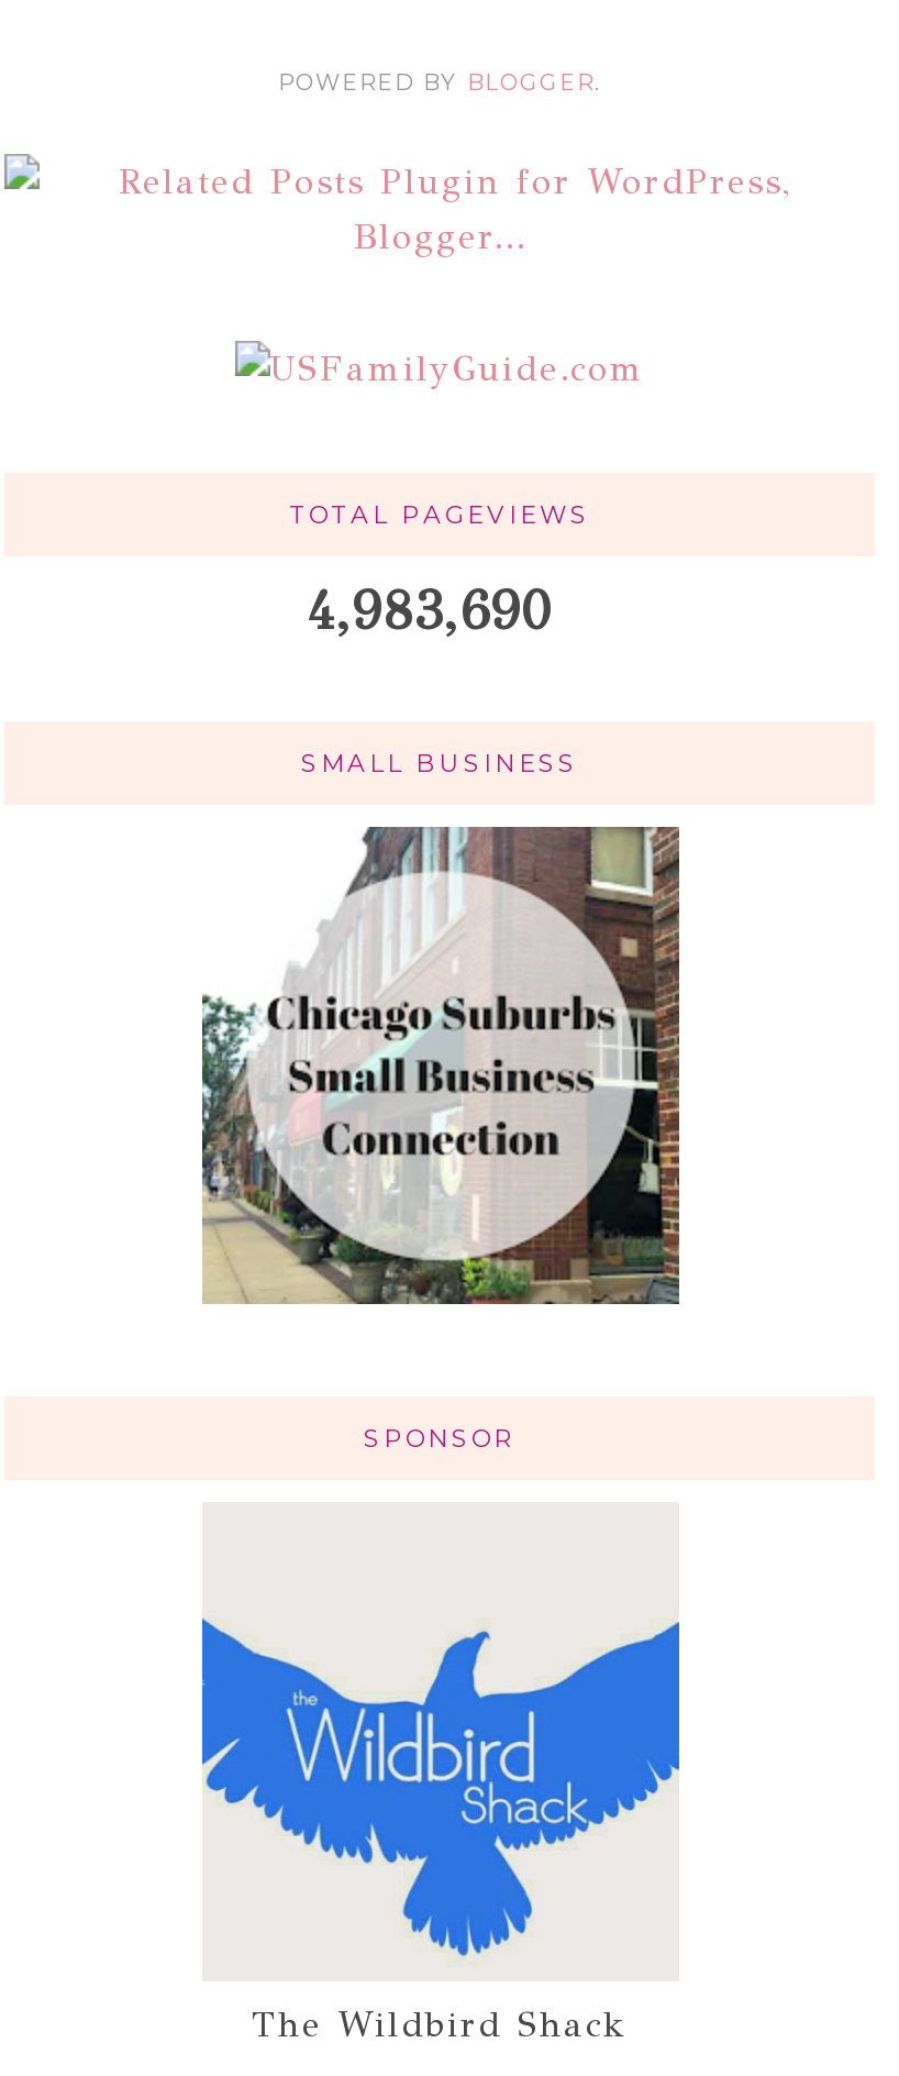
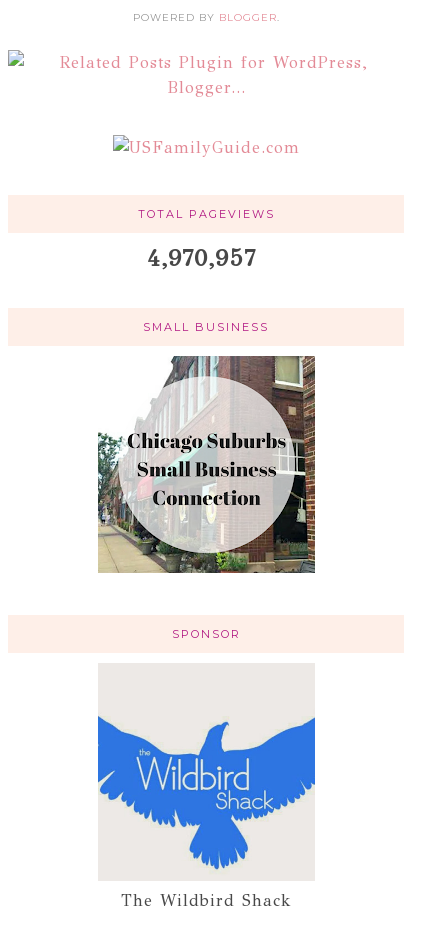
- 4,983,690
+ 4,970,957
